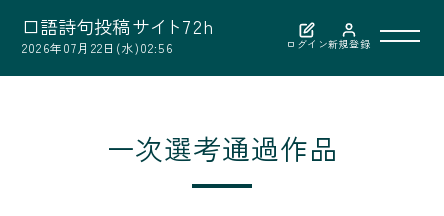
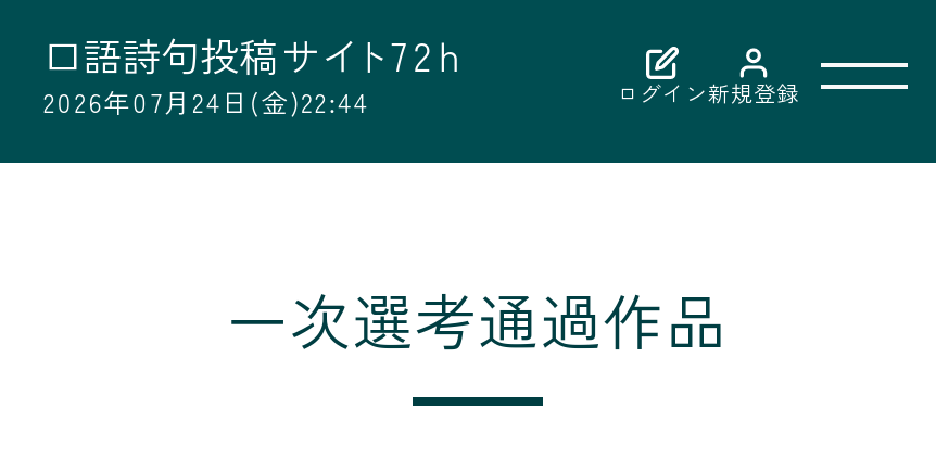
- 2026年07月22日(水)02:56
+ 2026年07月24日(金)22:44
